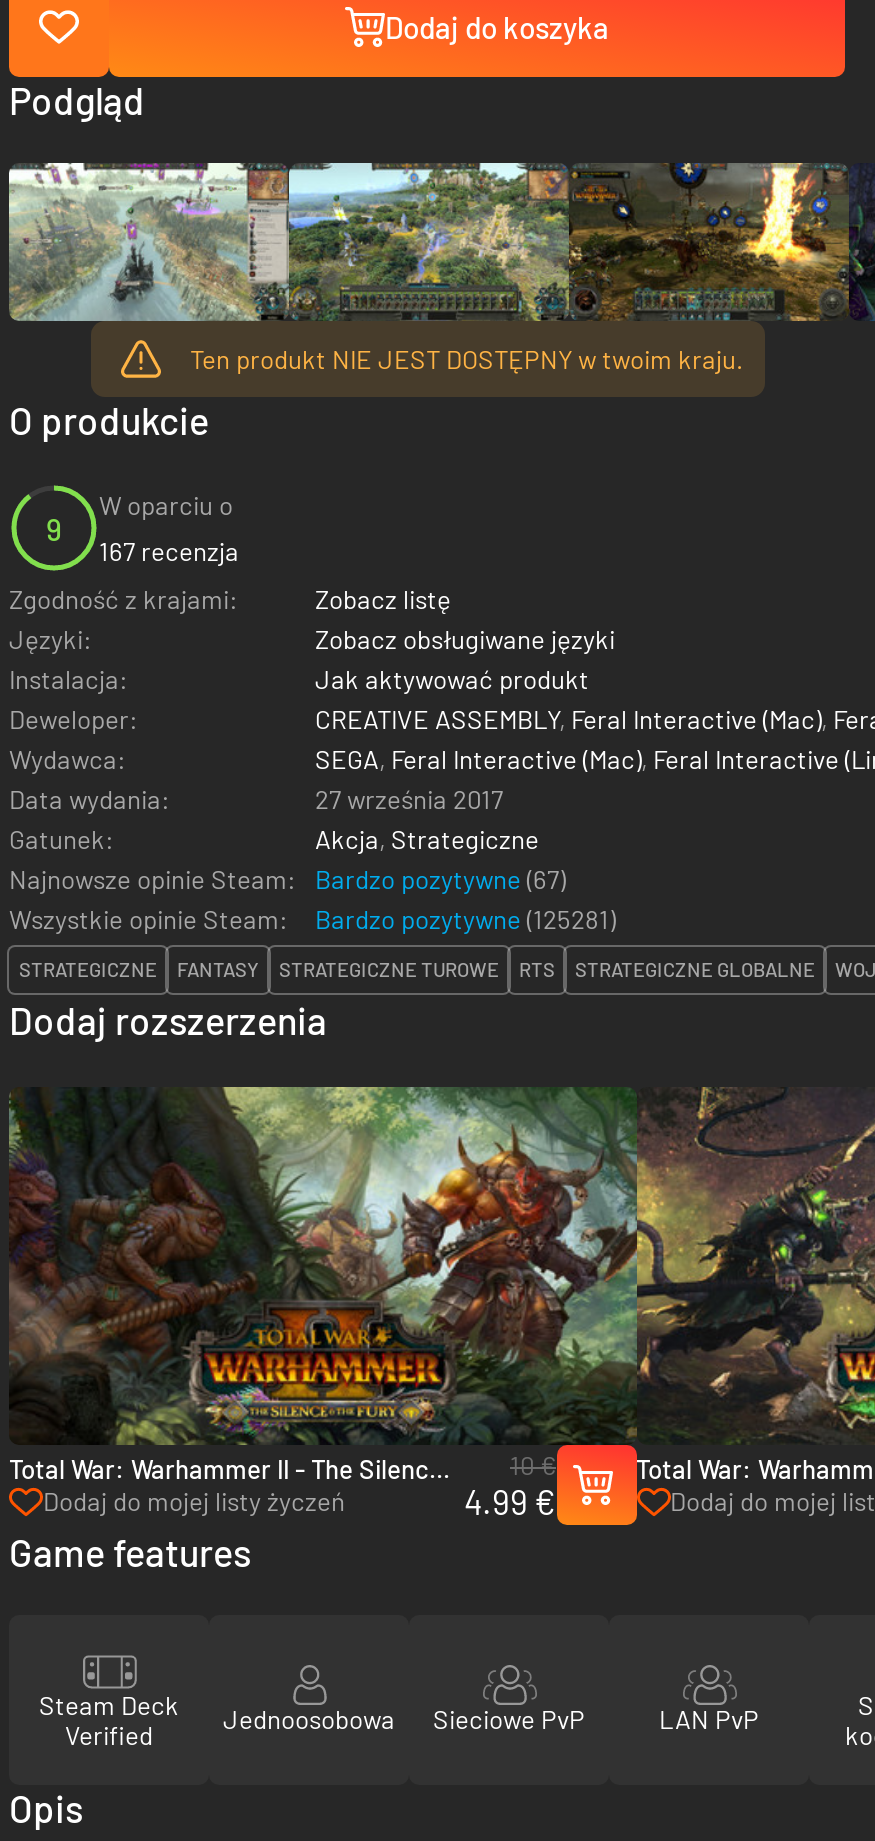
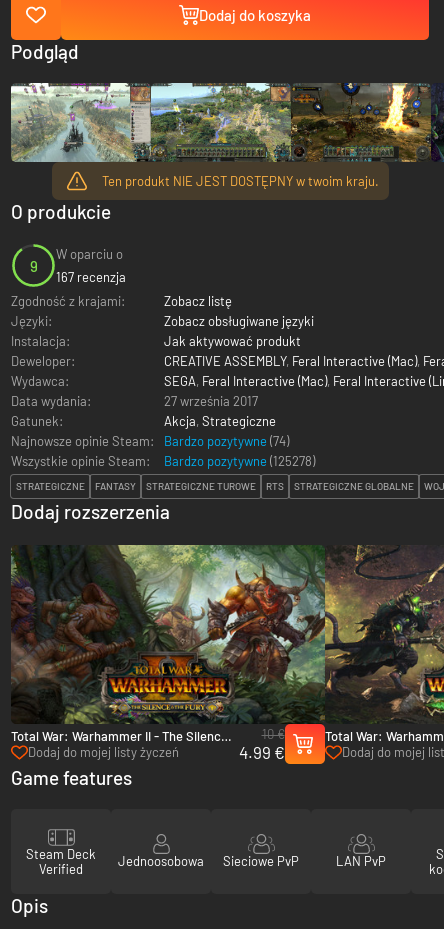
- Bardzo pozytywne (67)
+ Bardzo pozytywne (74)

- Bardzo pozytywne (125281)
+ Bardzo pozytywne (125278)
